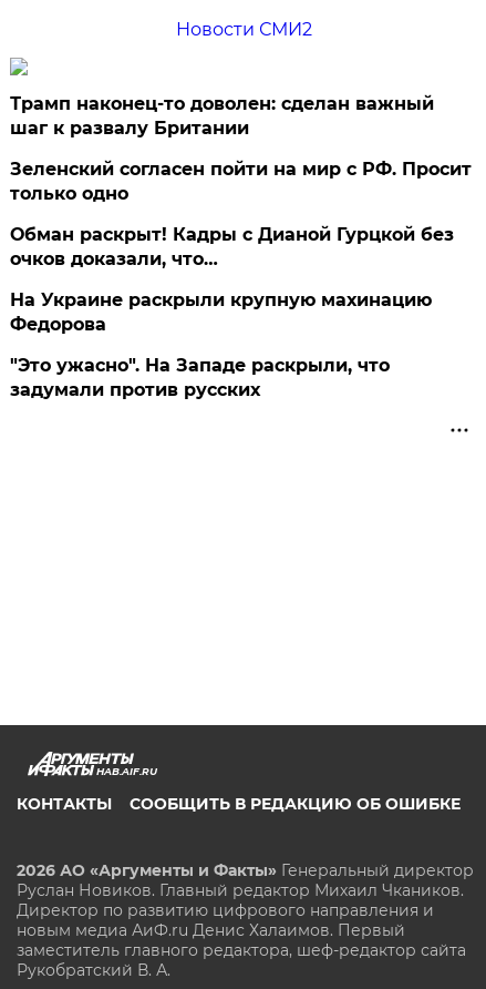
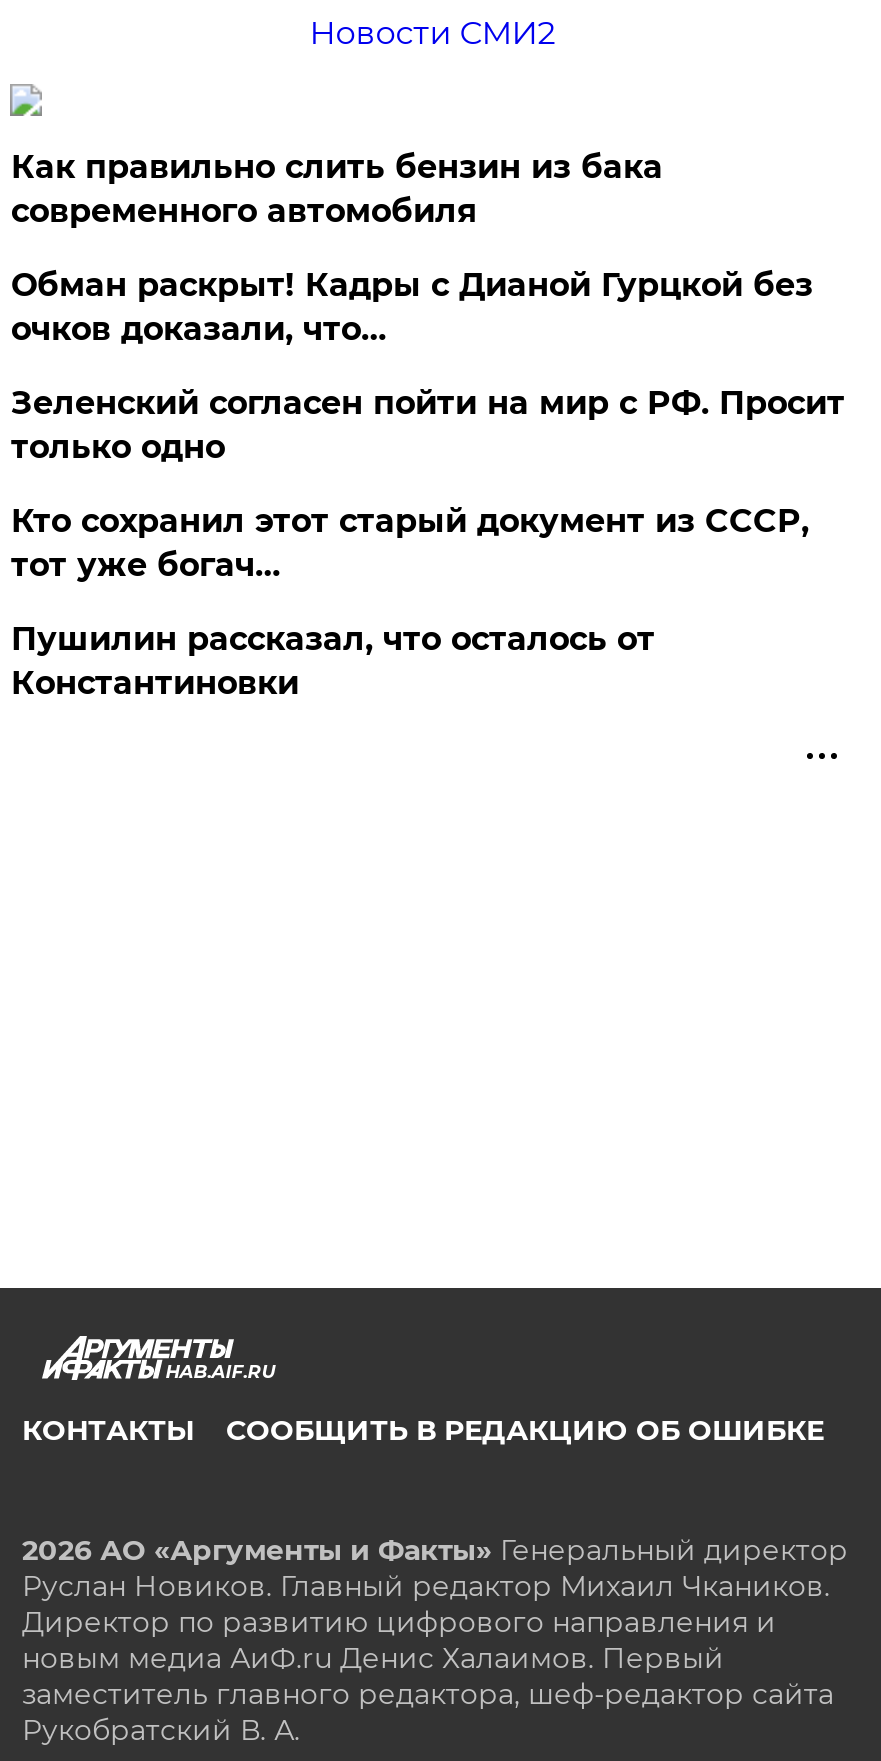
- Трамп наконец-то доволен: сделан важный
- шаг к развалу Британии
+ Как правильно слить бензин из бака
+ современного автомобиля

moved down: Зеленский согласен пойти на мир с РФ. Просит | только одно

moved up: Обман раскрыт! Кадры с Дианой Гурцкой без | очков доказали, что…

- На Украине раскрыли крупную махинацию
- Федорова
- "Это ужасно". На Западе раскрыли, что
- задумали против русских
+ Кто сохранил этот старый документ из СССР,
+ тот уже богач…
+ Пушилин рассказал, что осталось от
+ Константиновки
